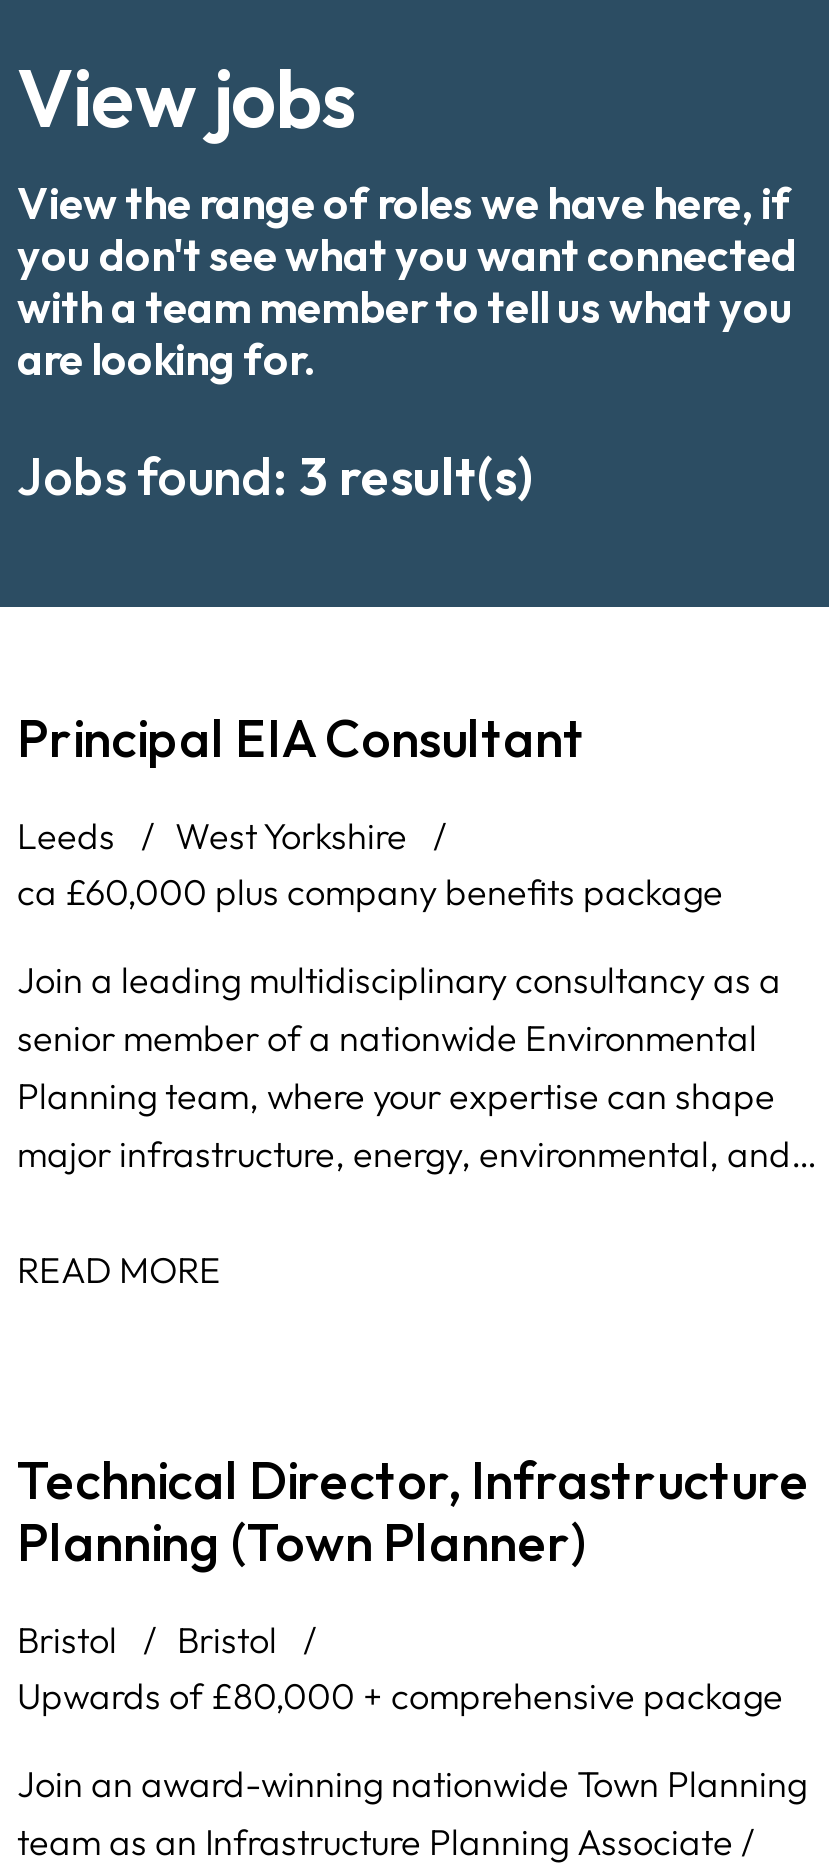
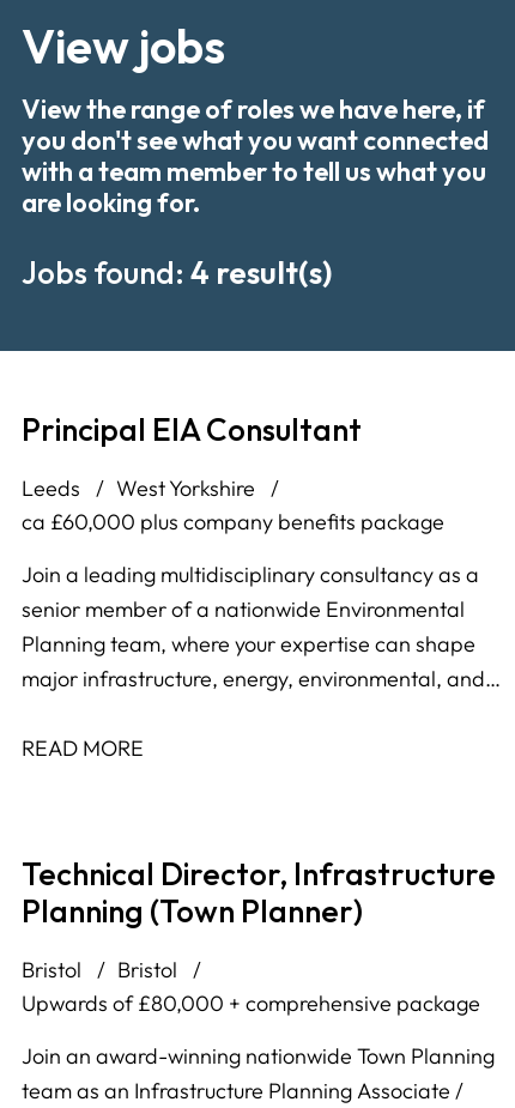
- Jobs found: 3 result(s)
+ Jobs found: 4 result(s)
